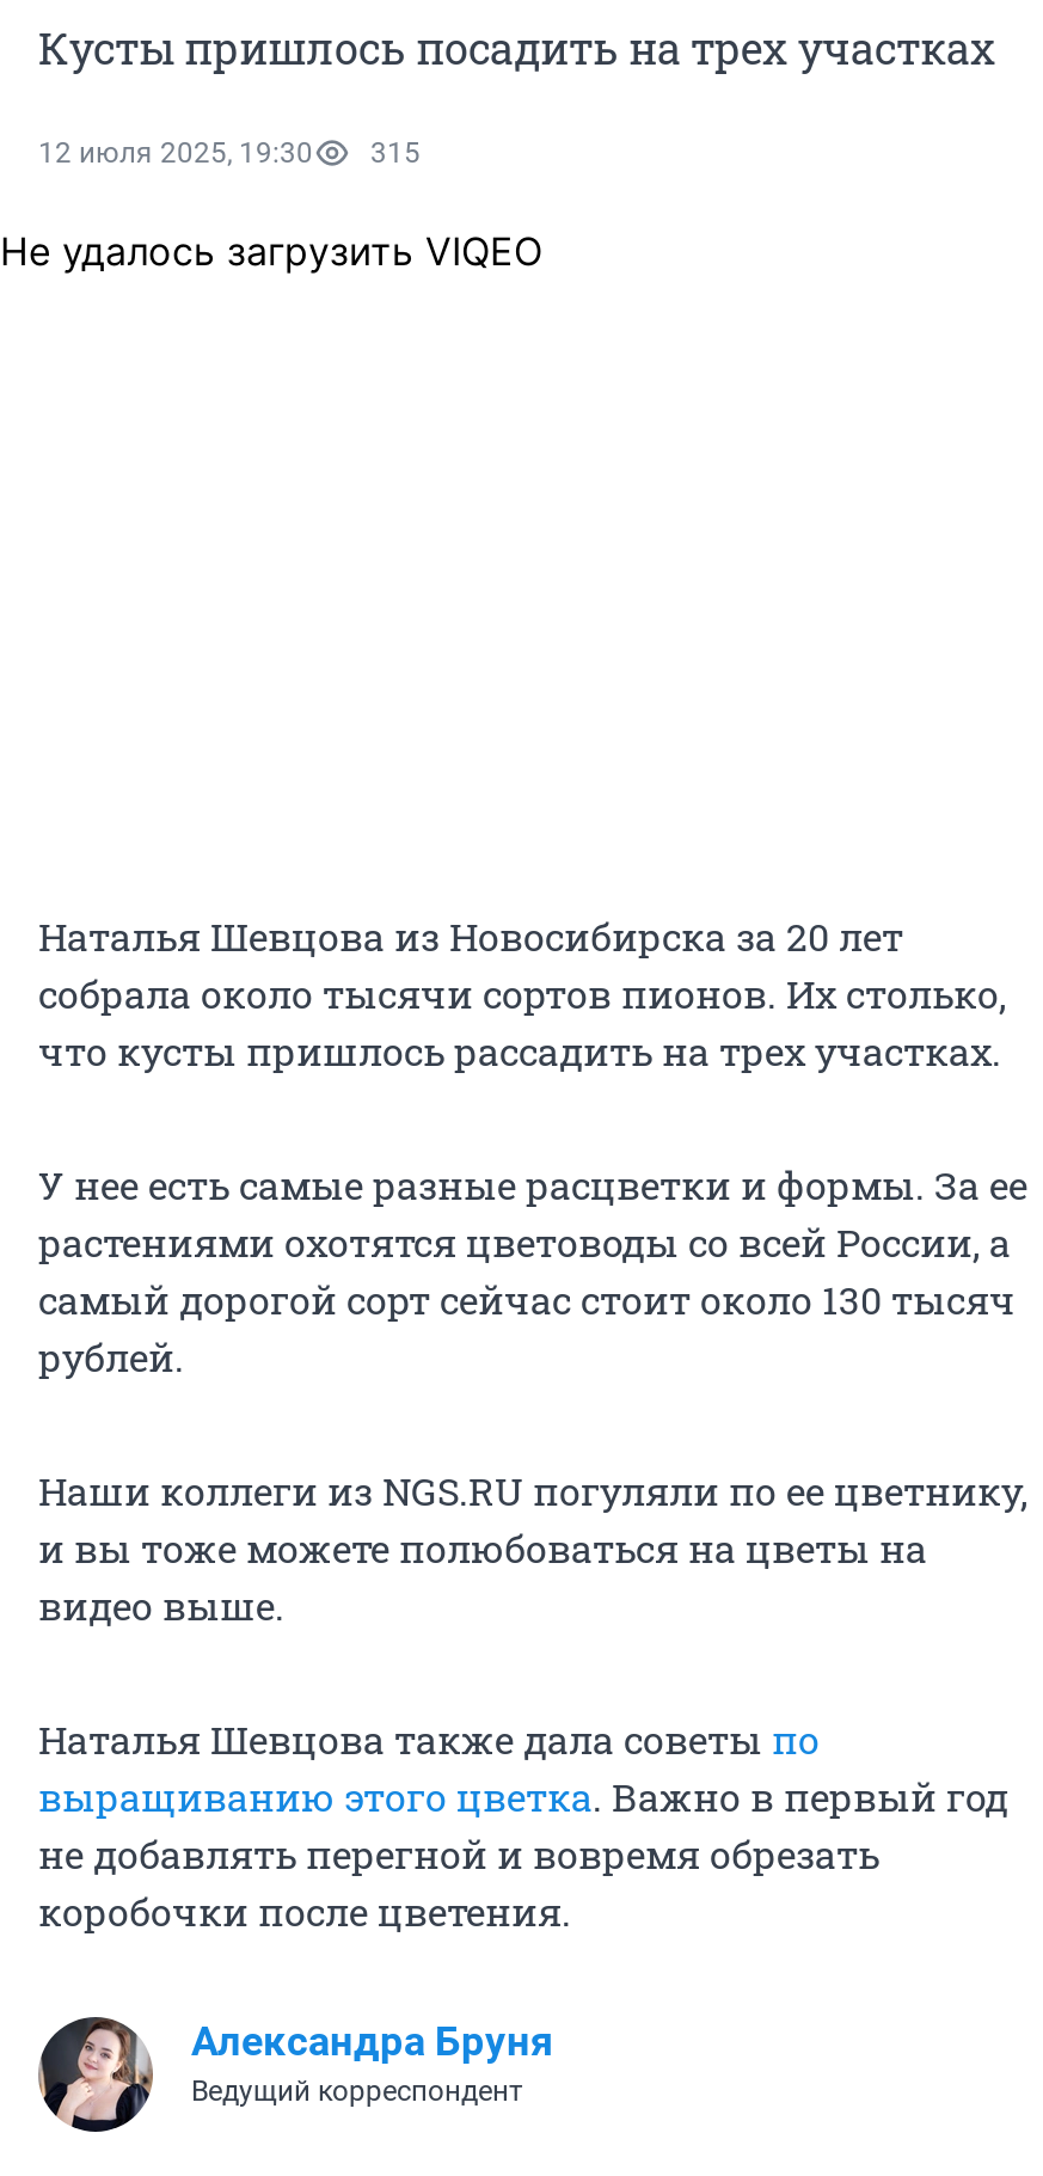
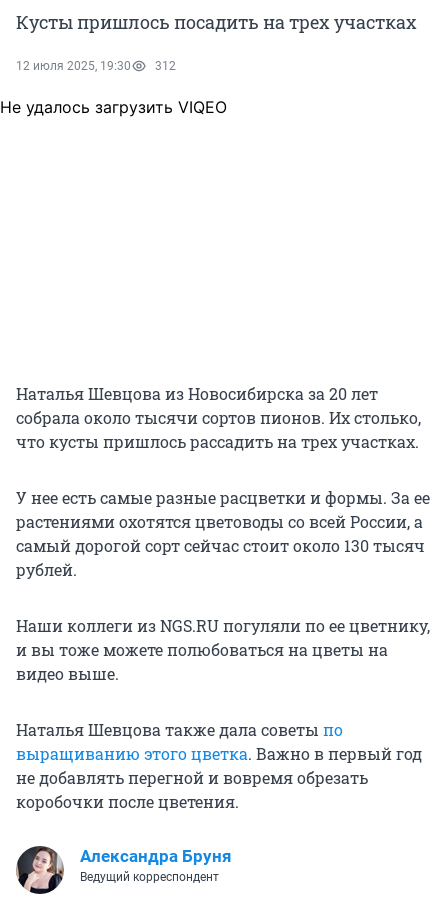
- 12 июля 2025, 19:30 315
+ 12 июля 2025, 19:30 312
